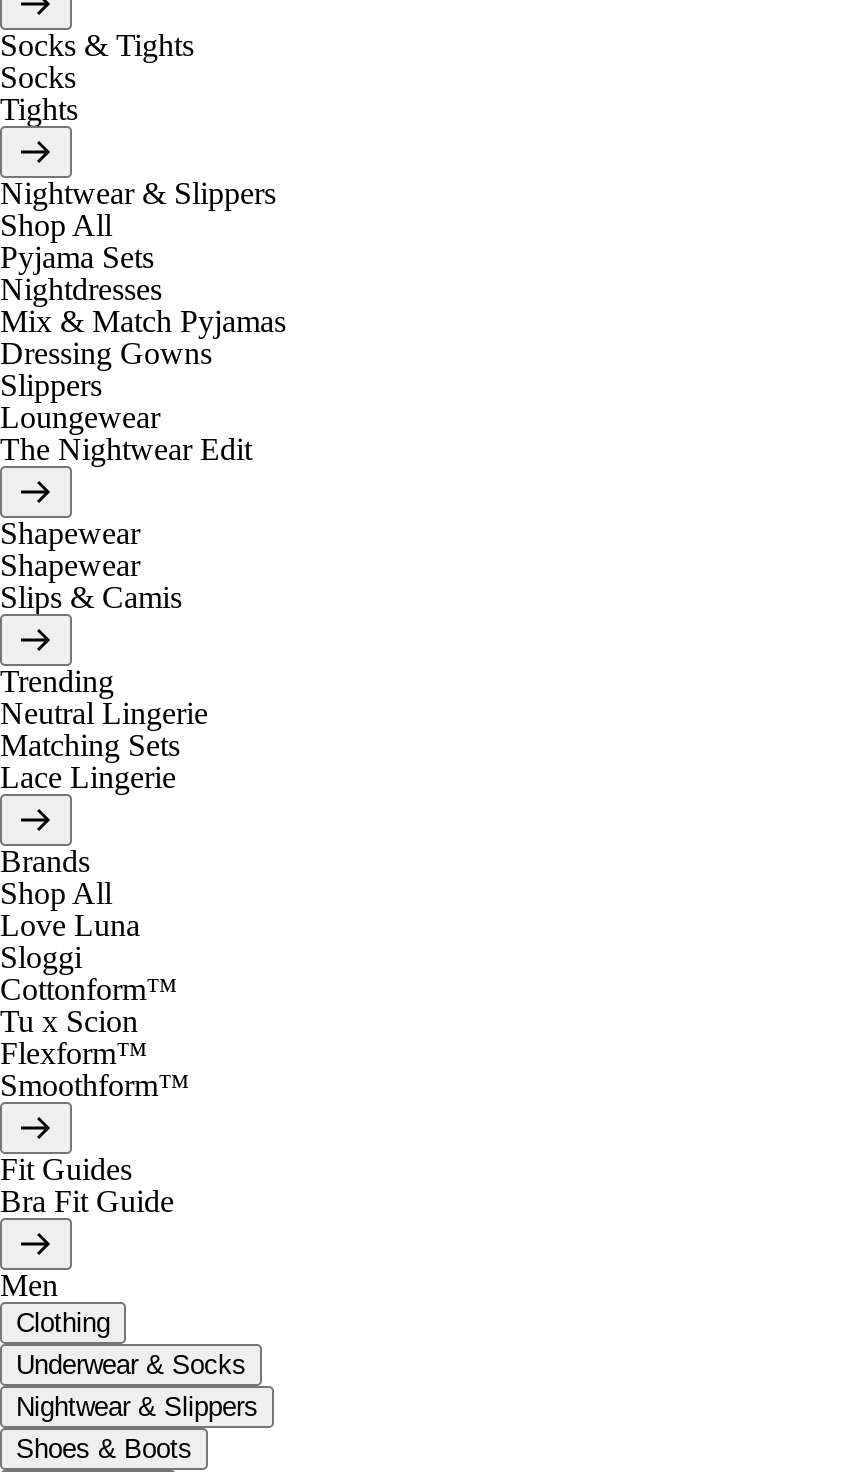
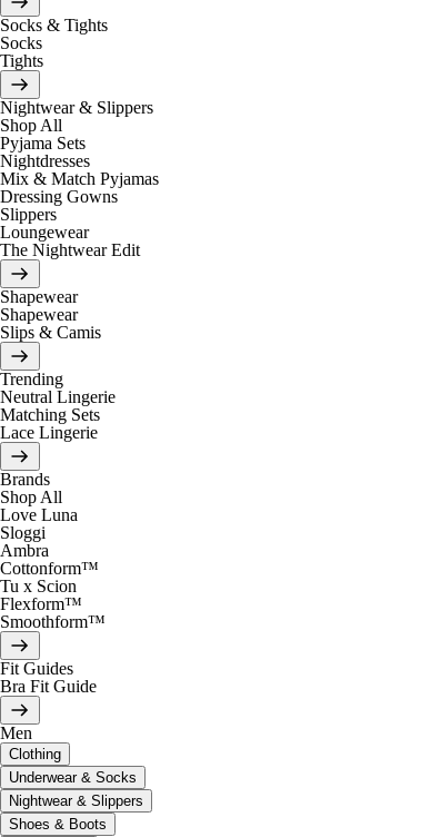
+ Ambra
